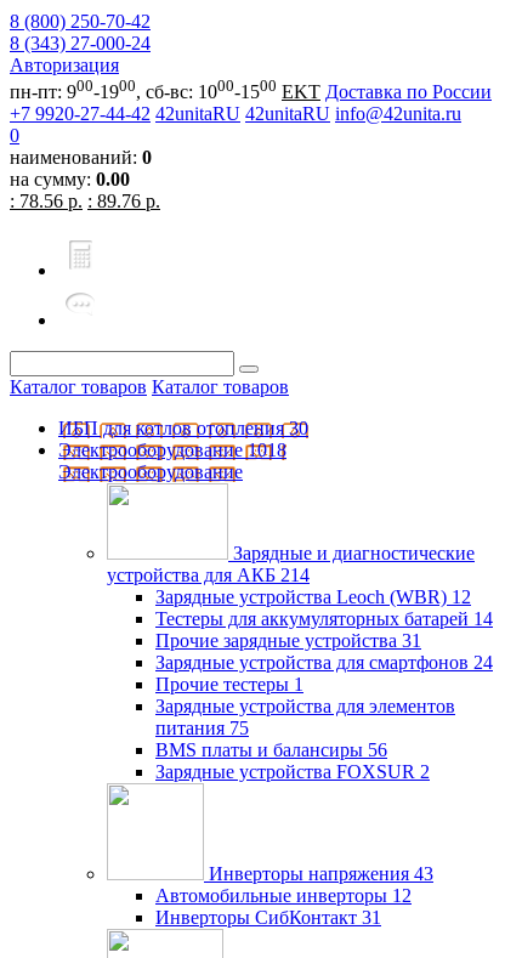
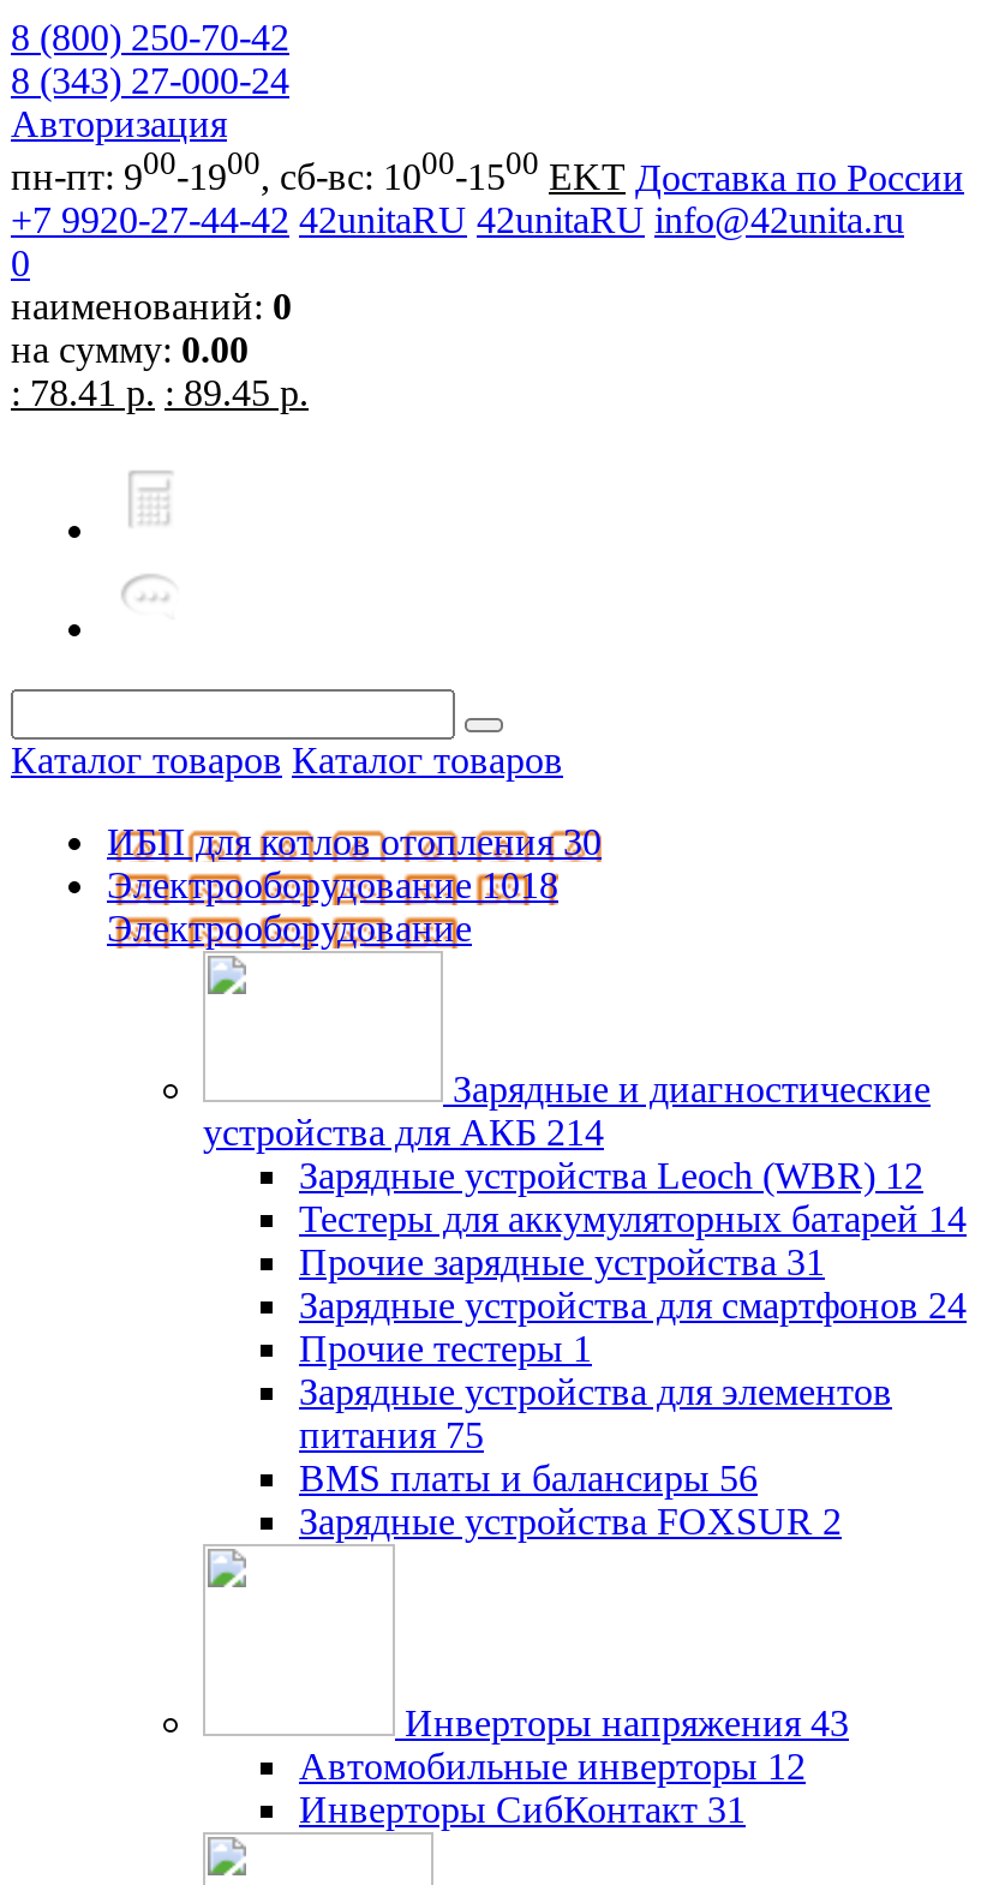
- : 78.56 р. : 89.76 р.
+ : 78.41 р. : 89.45 р.
